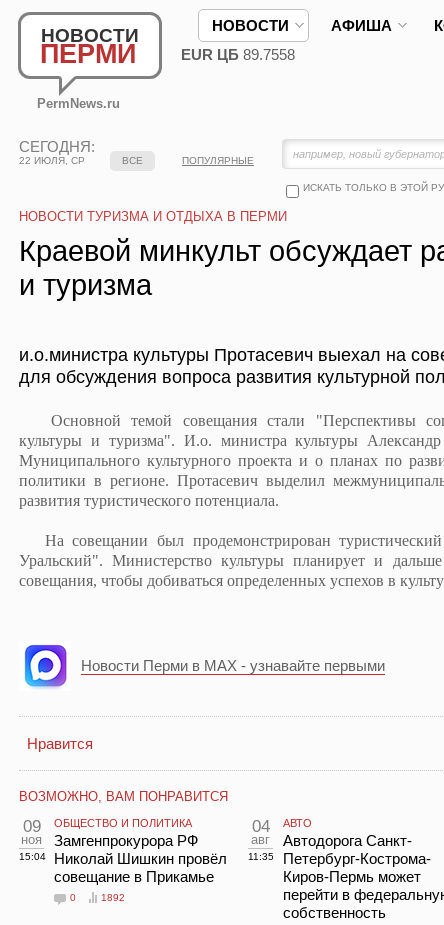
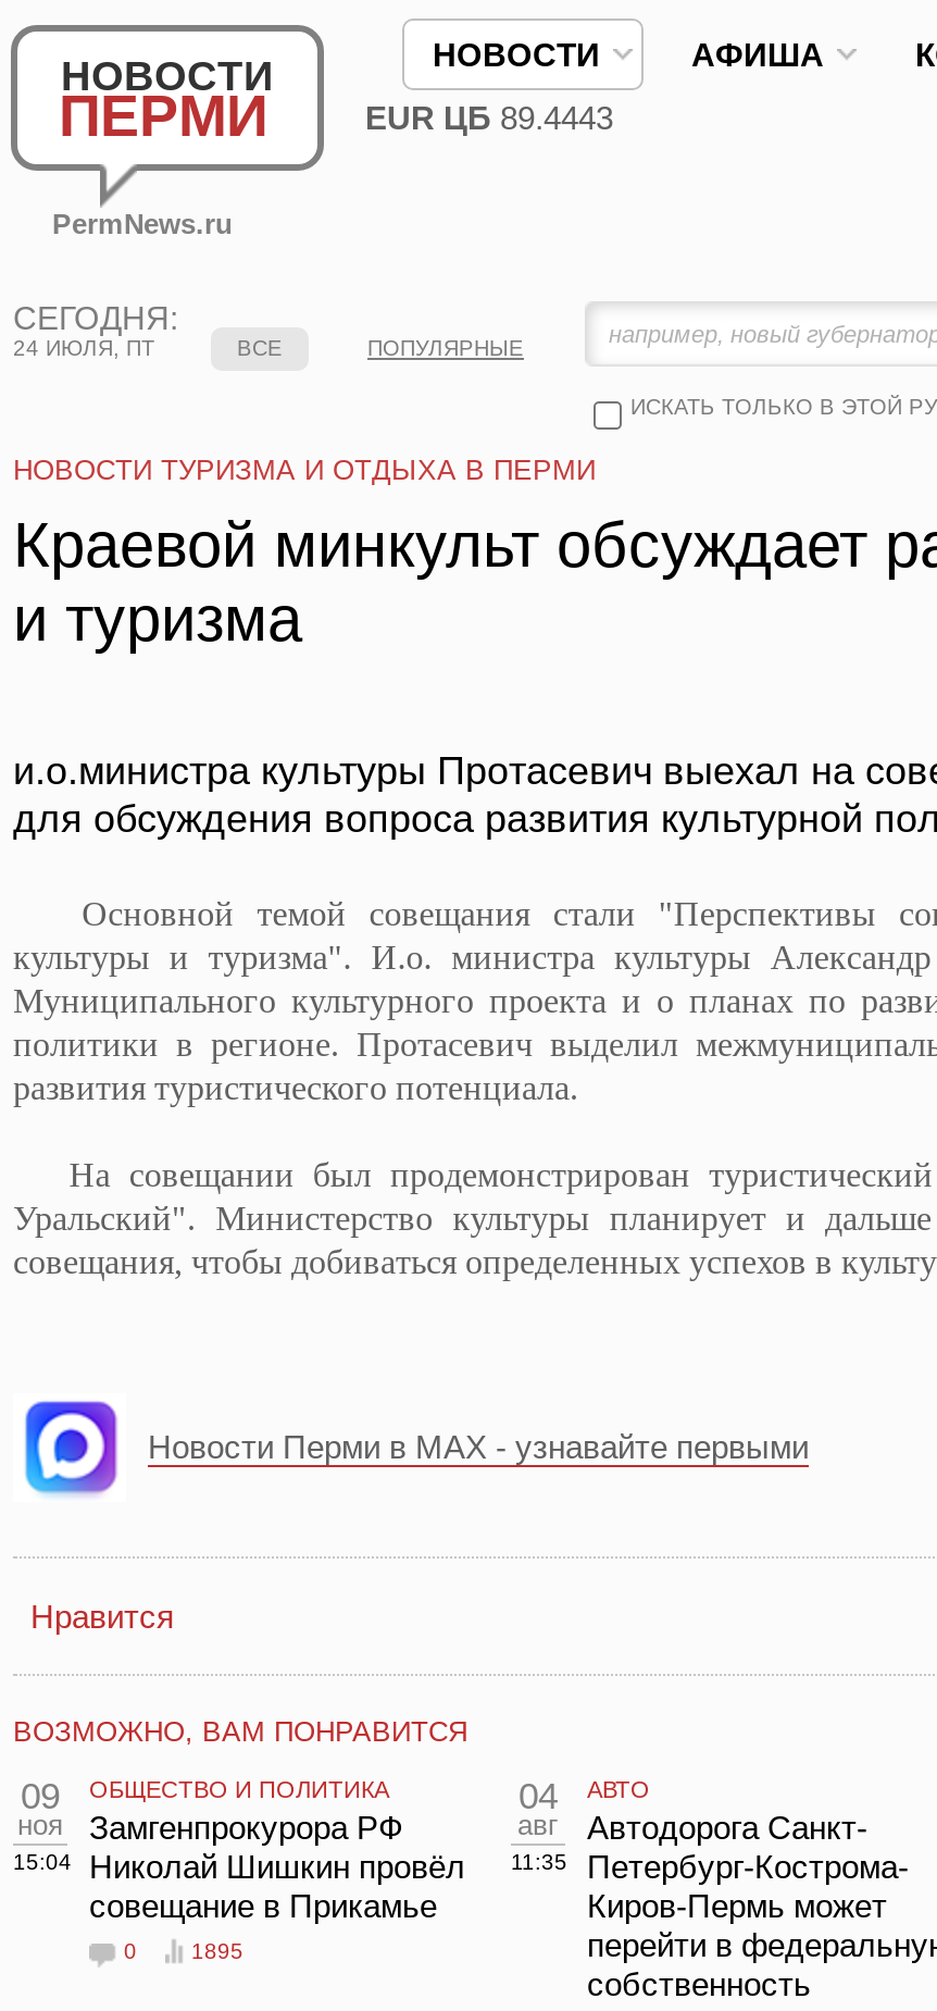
- EUR ЦБ 89.7558
+ EUR ЦБ 89.4443

- 22 ИЮЛЯ, СР
+ 24 ИЮЛЯ, ПТ

- 1892
+ 1895
